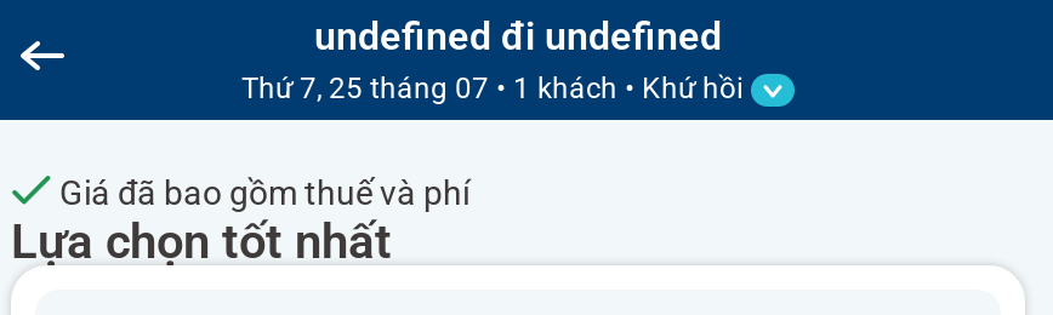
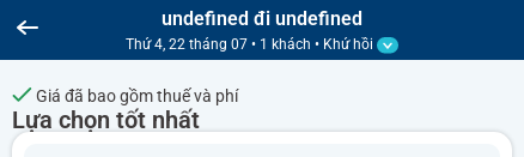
- Thứ 7, 25 tháng 07 • 1 khách • Khứ hồi
+ Thứ 4, 22 tháng 07 • 1 khách • Khứ hồi
